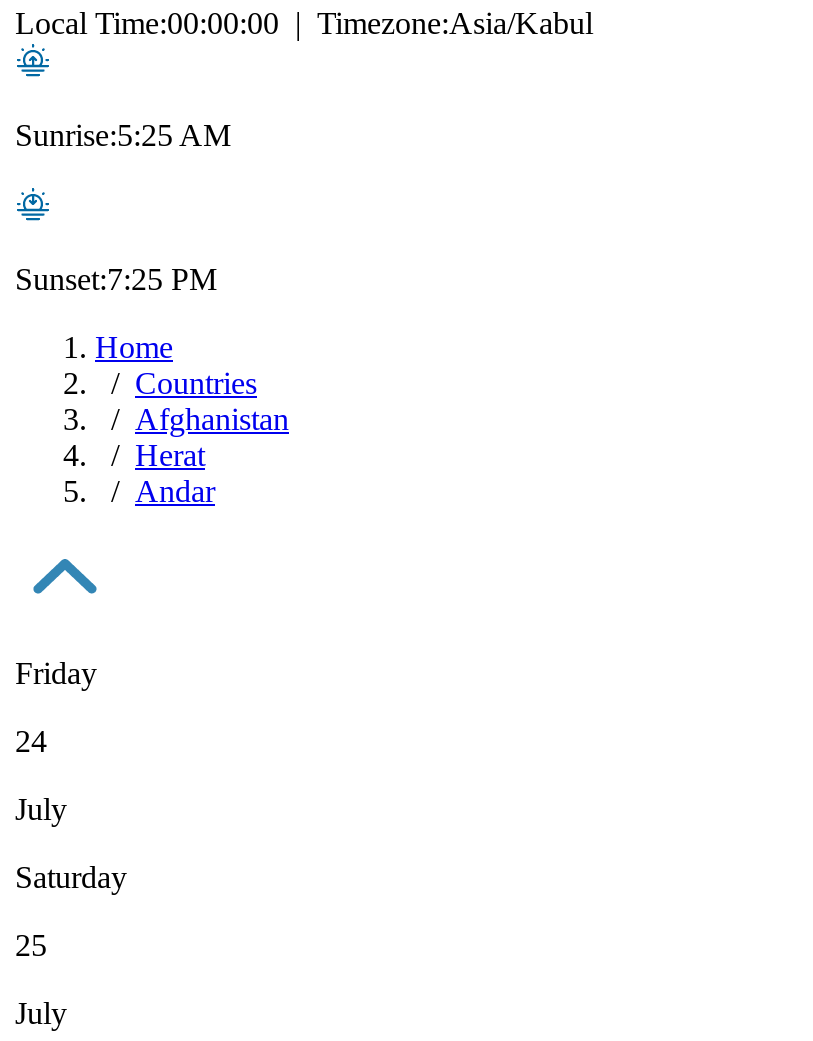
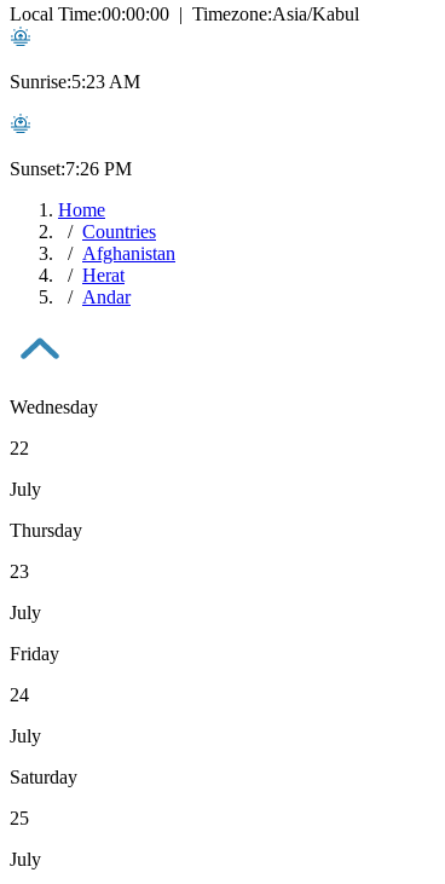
- Sunrise:5:25 AM
+ Sunrise:5:23 AM

- Sunset:7:25 PM
+ Sunset:7:26 PM

+ Wednesday
+ 22
+ July
+ Thursday
+ 23
+ July
